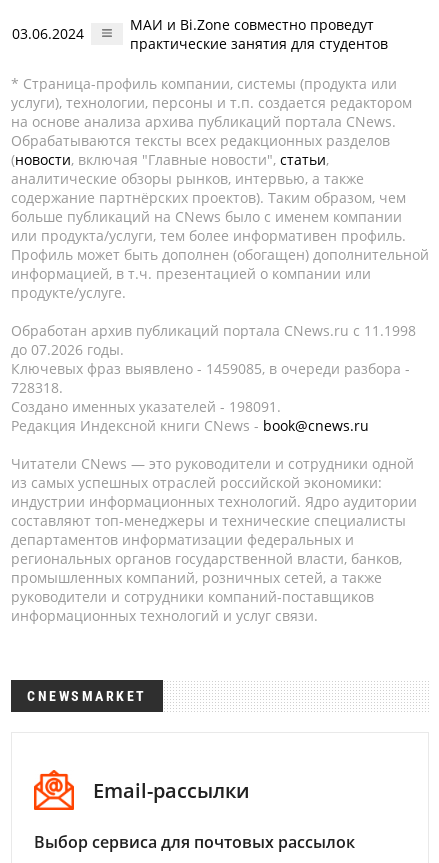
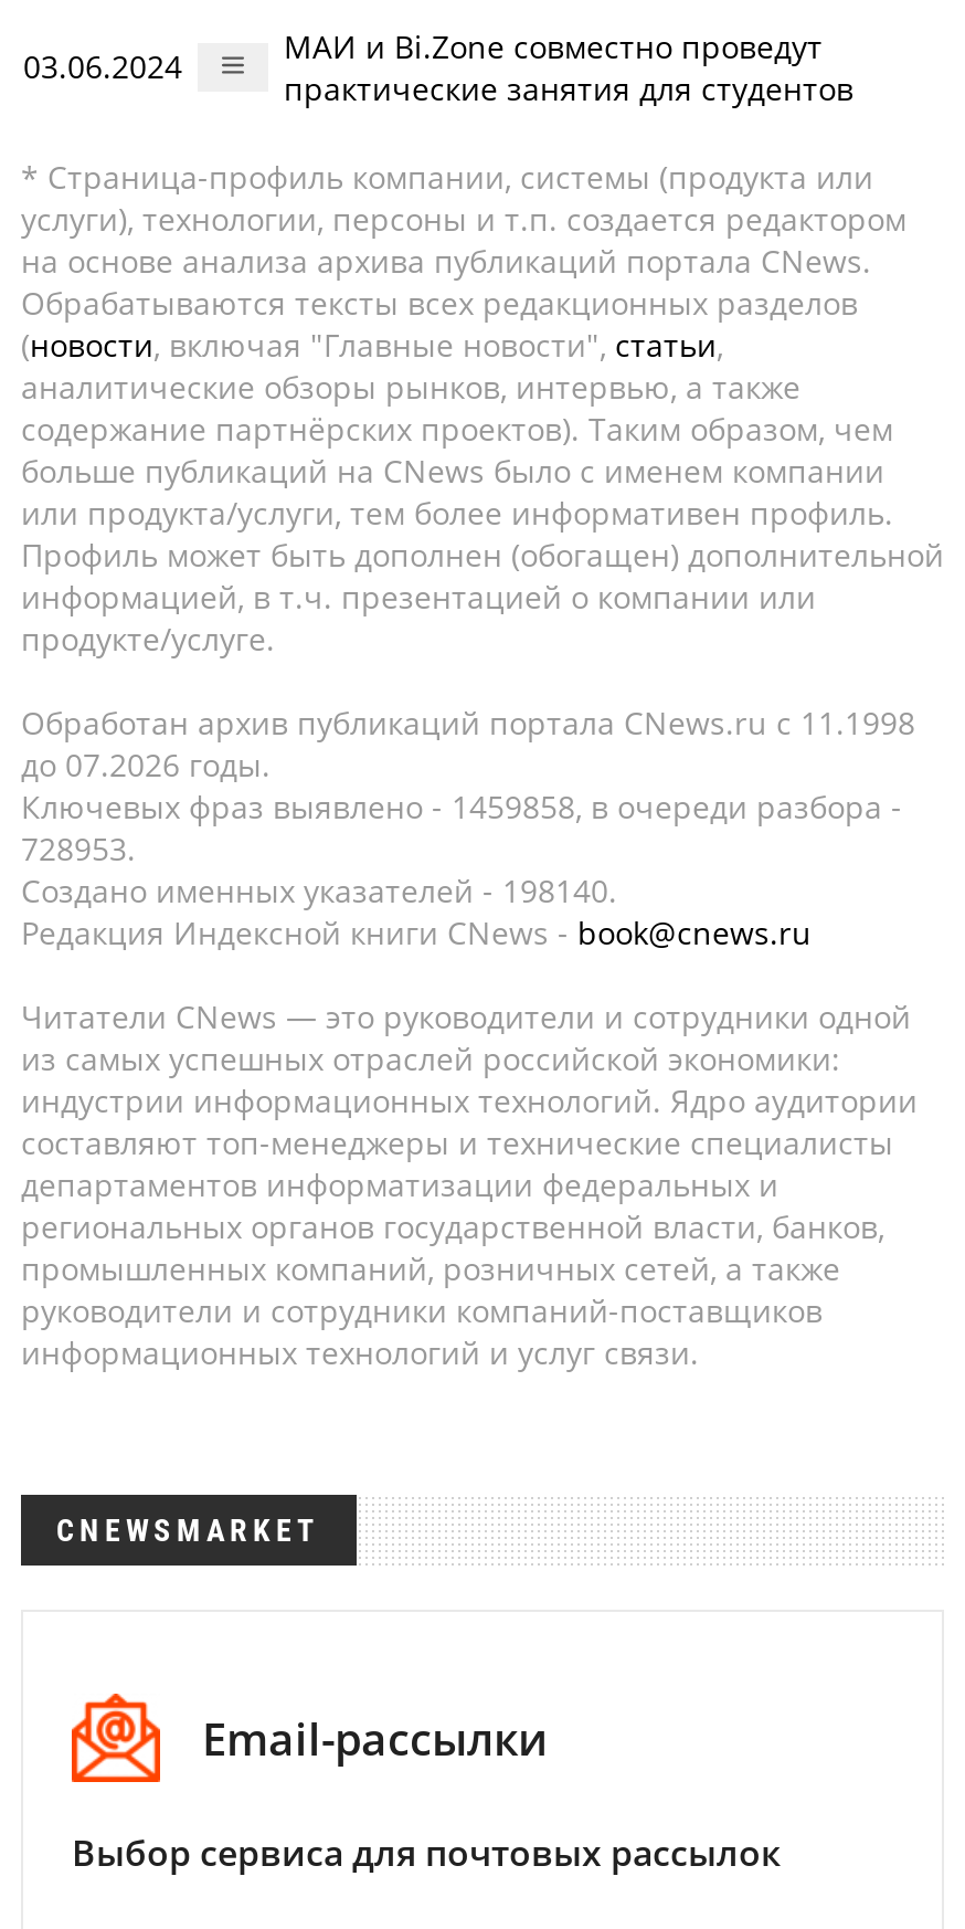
- Ключевых фраз выявлено - 1459085, в очереди разбора -
+ Ключевых фраз выявлено - 1459858, в очереди разбора -

- 728318.
+ 728953.

- Создано именных указателей - 198091.
+ Создано именных указателей - 198140.
